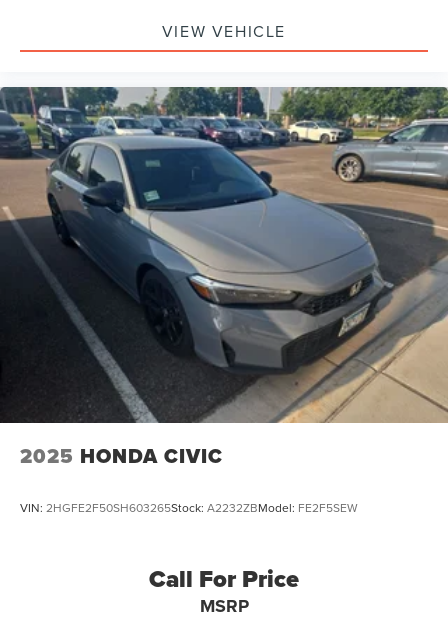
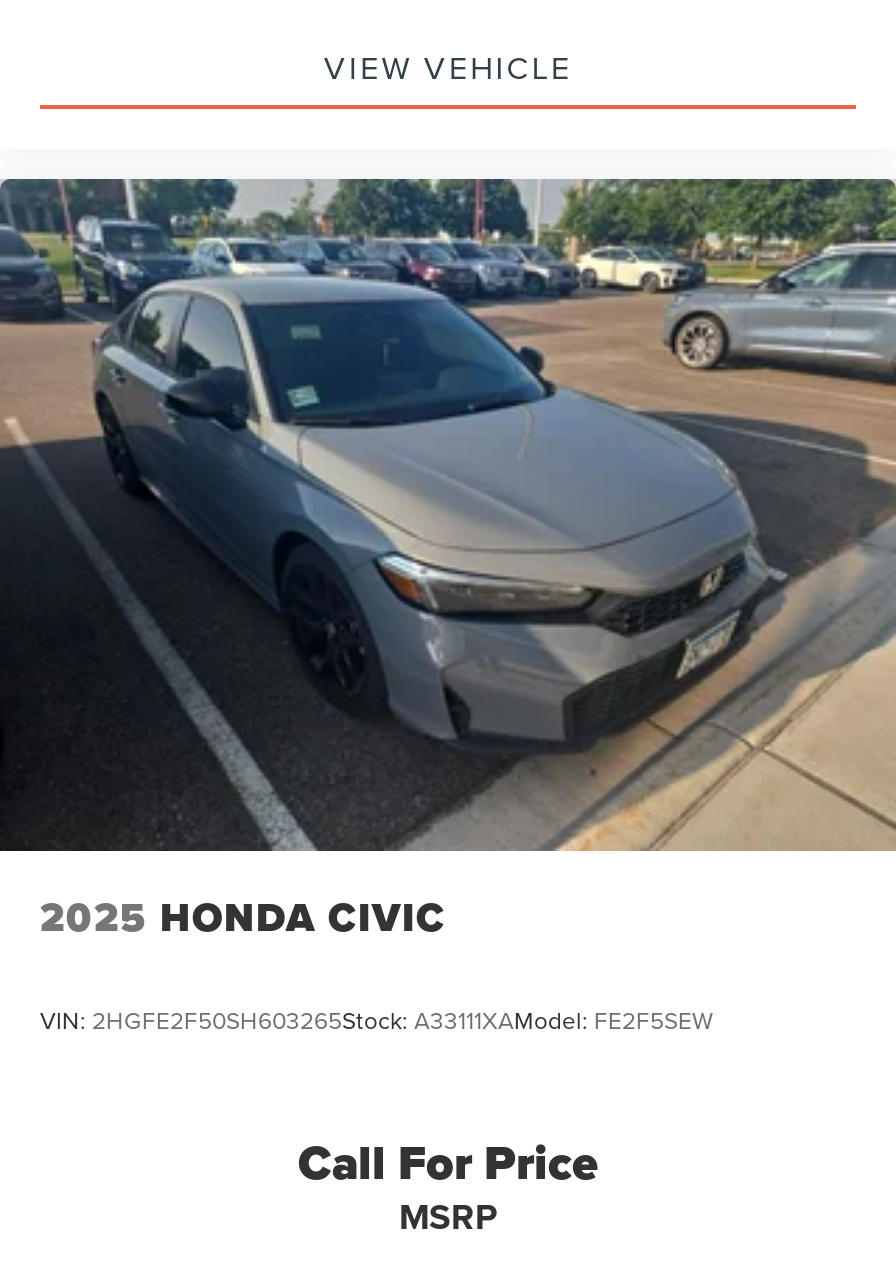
- VIN: 2HGFE2F50SH603265Stock: A2232ZBModel: FE2F5SEW
+ VIN: 2HGFE2F50SH603265Stock: A33111XAModel: FE2F5SEW
